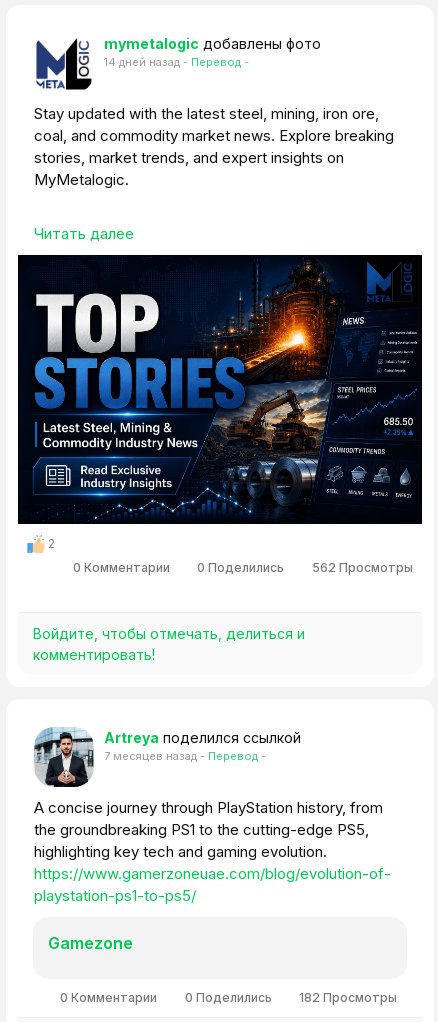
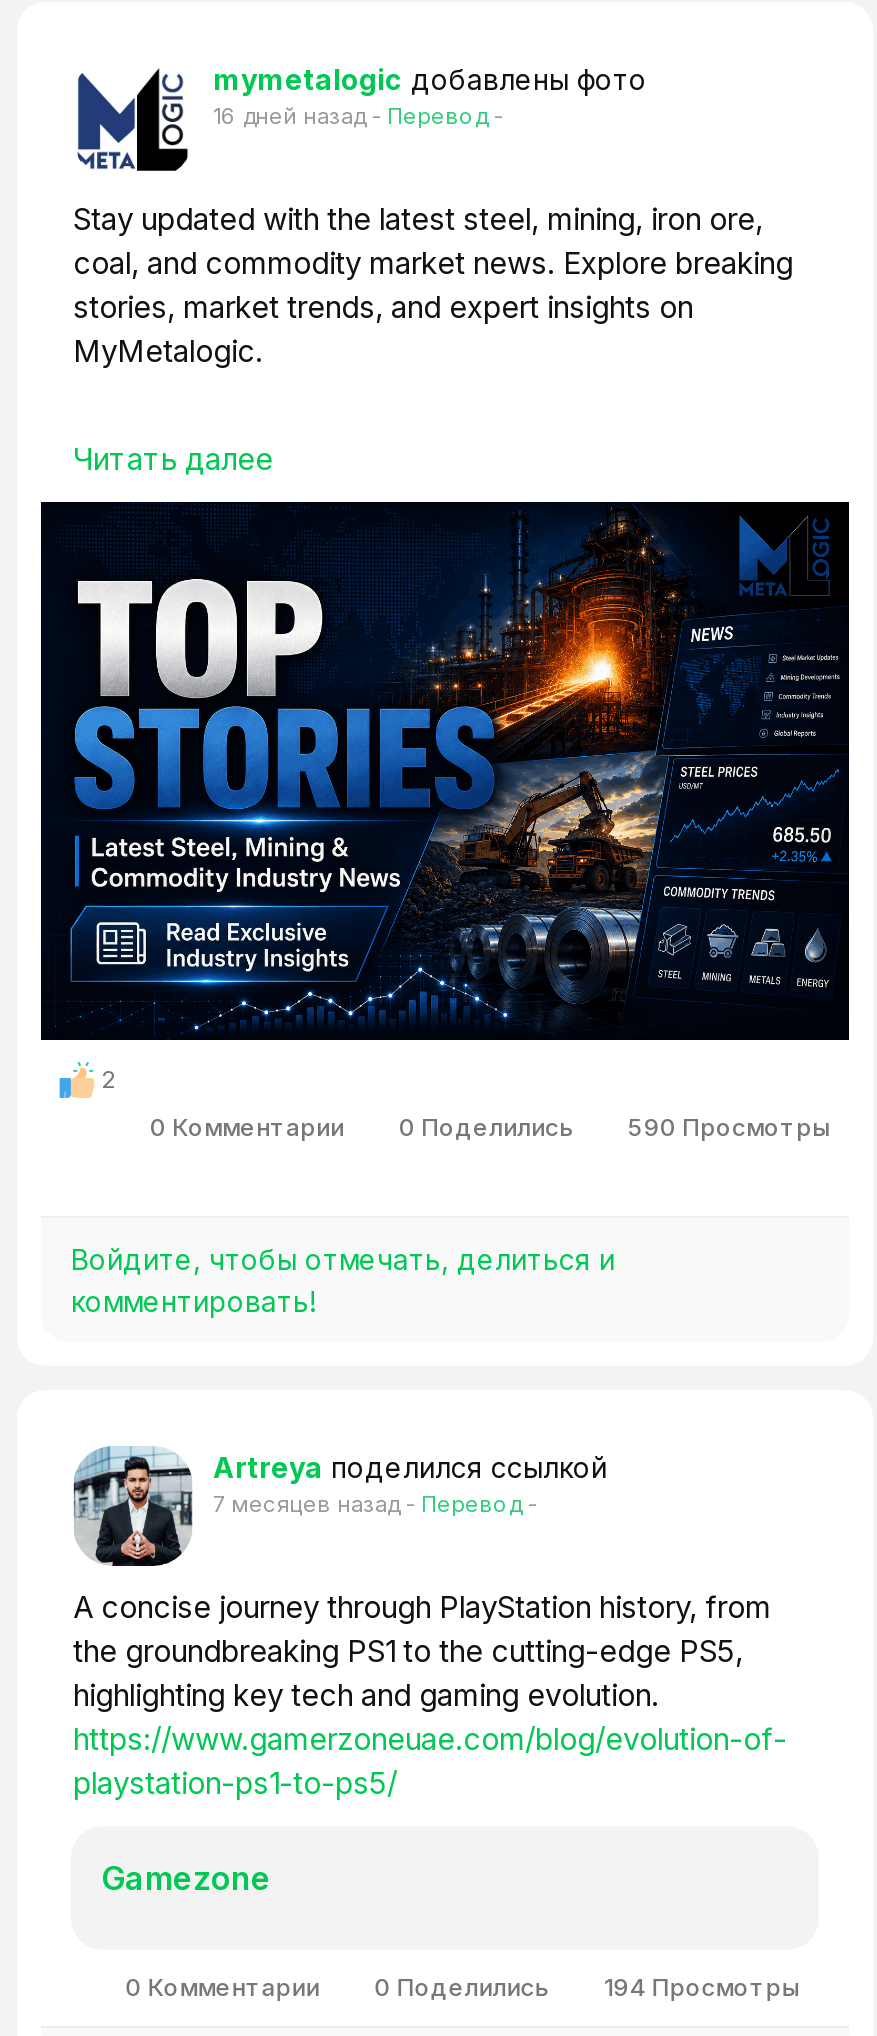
- 14 дней назад - Перевод -
+ 16 дней назад - Перевод -

- 562 Просмотры
+ 590 Просмотры

- 182 Просмотры
+ 194 Просмотры
